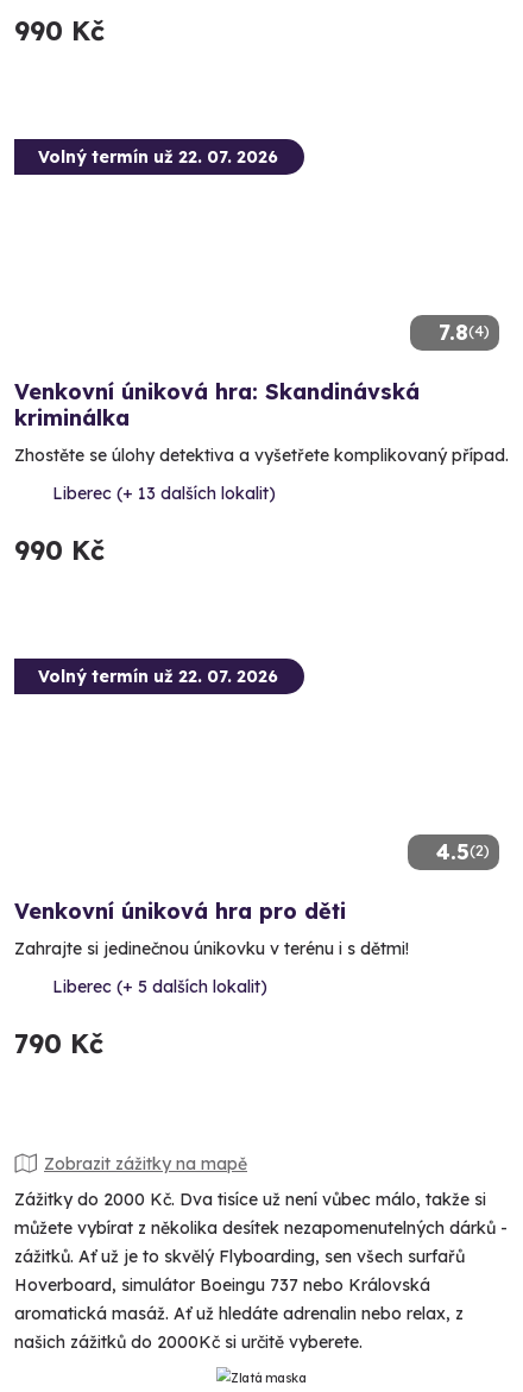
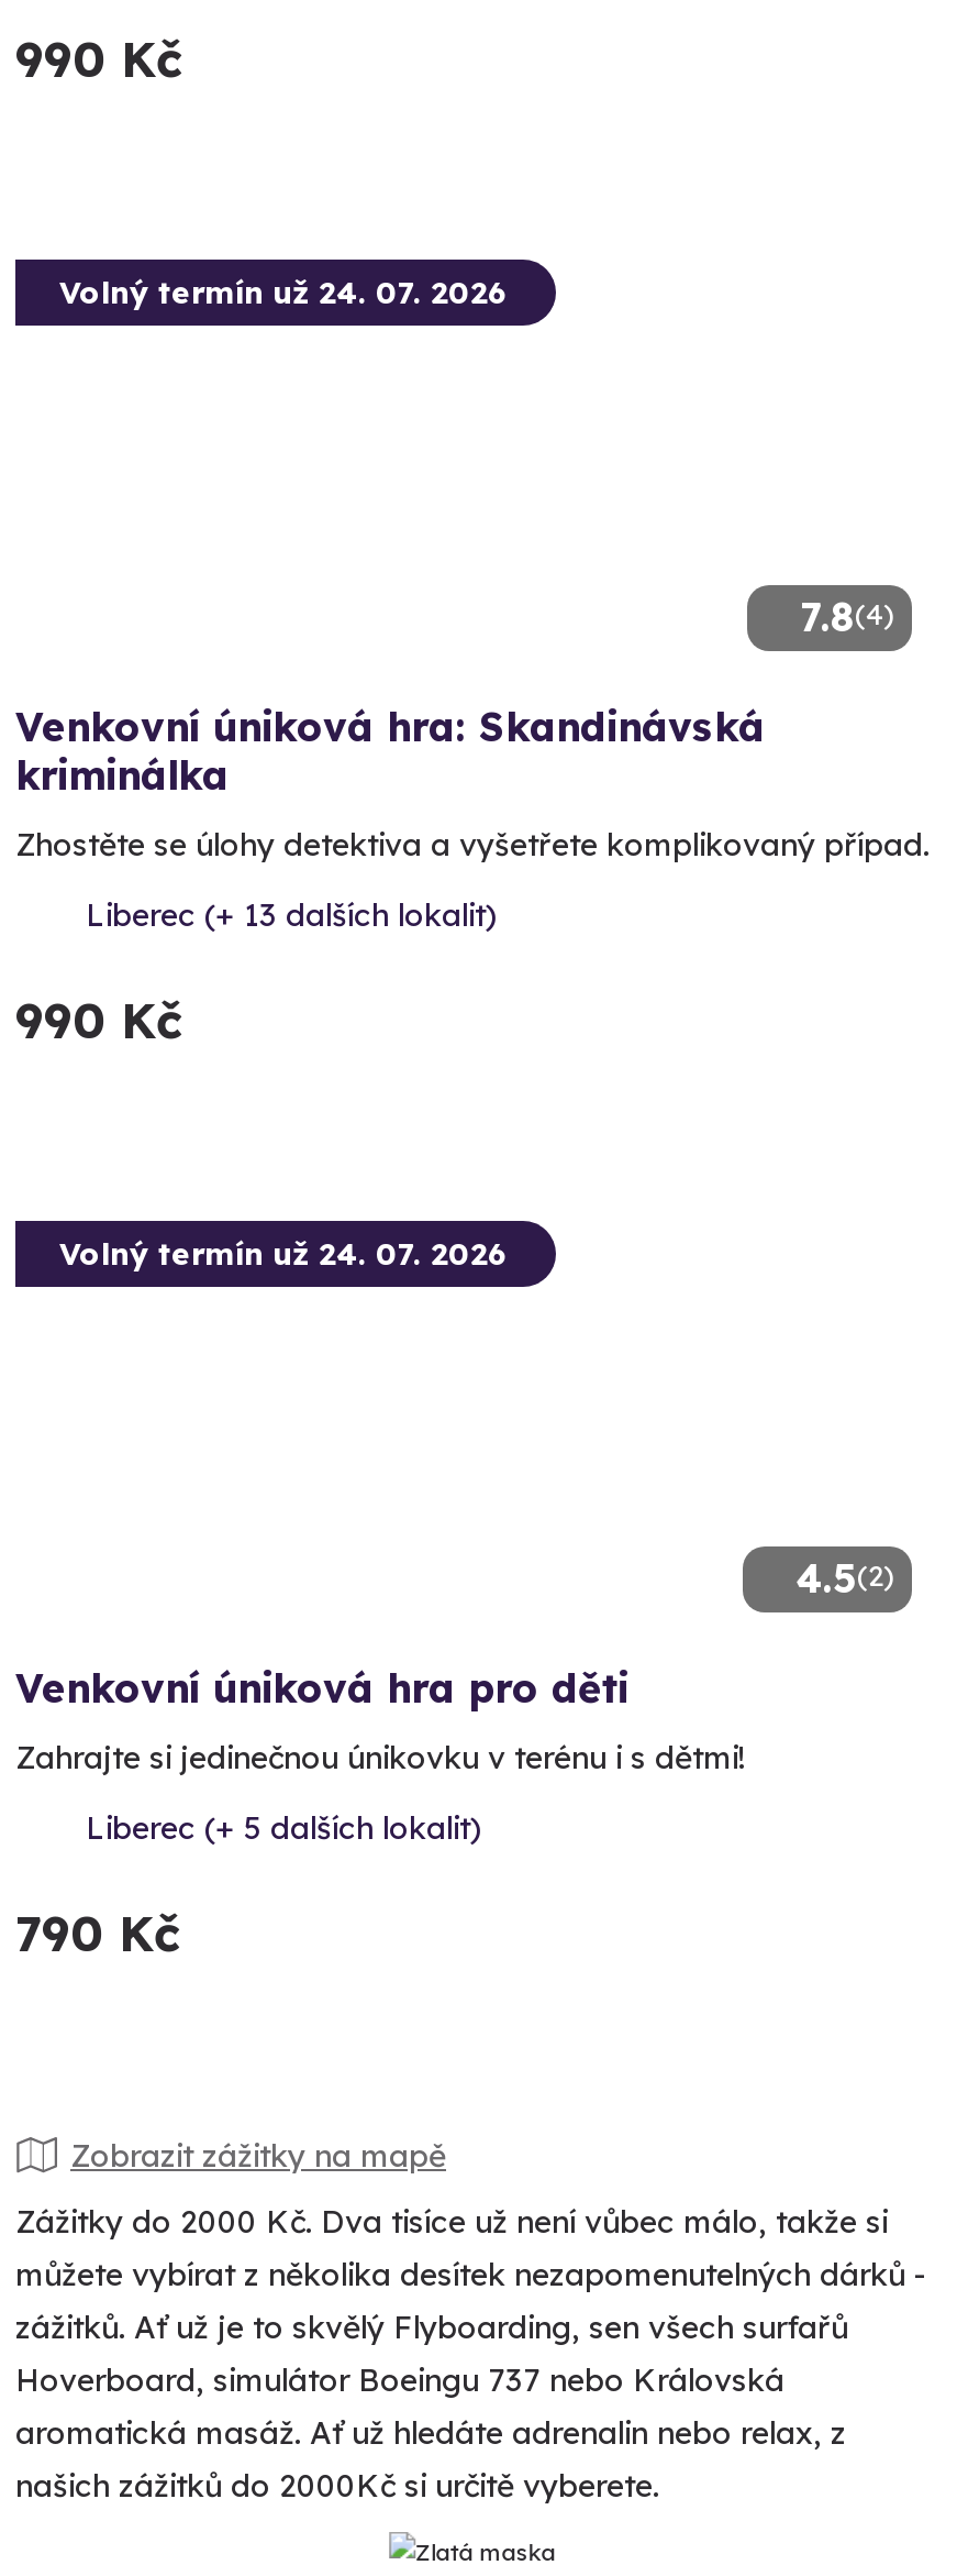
- Volný termín už 22. 07. 2026
+ Volný termín už 24. 07. 2026

- Volný termín už 22. 07. 2026
+ Volný termín už 24. 07. 2026
